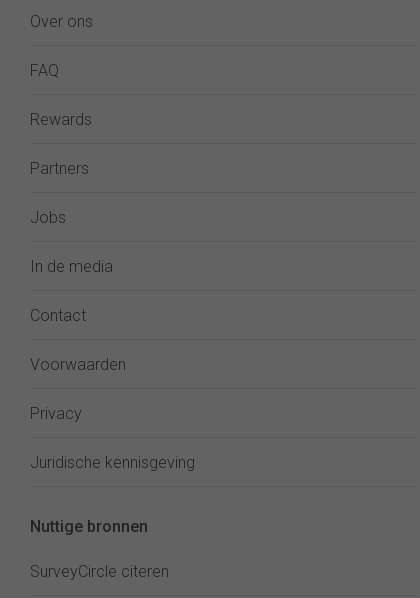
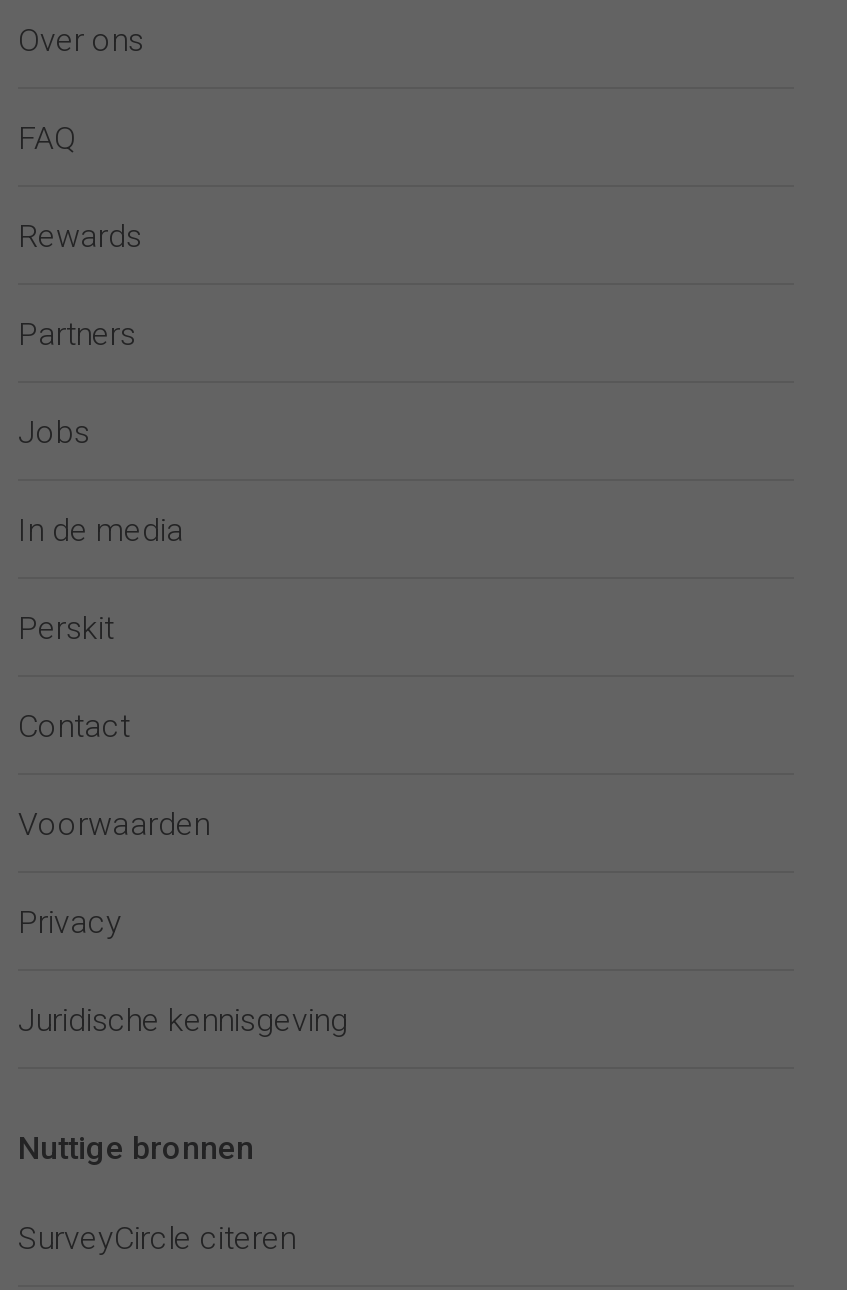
+ Perskit
